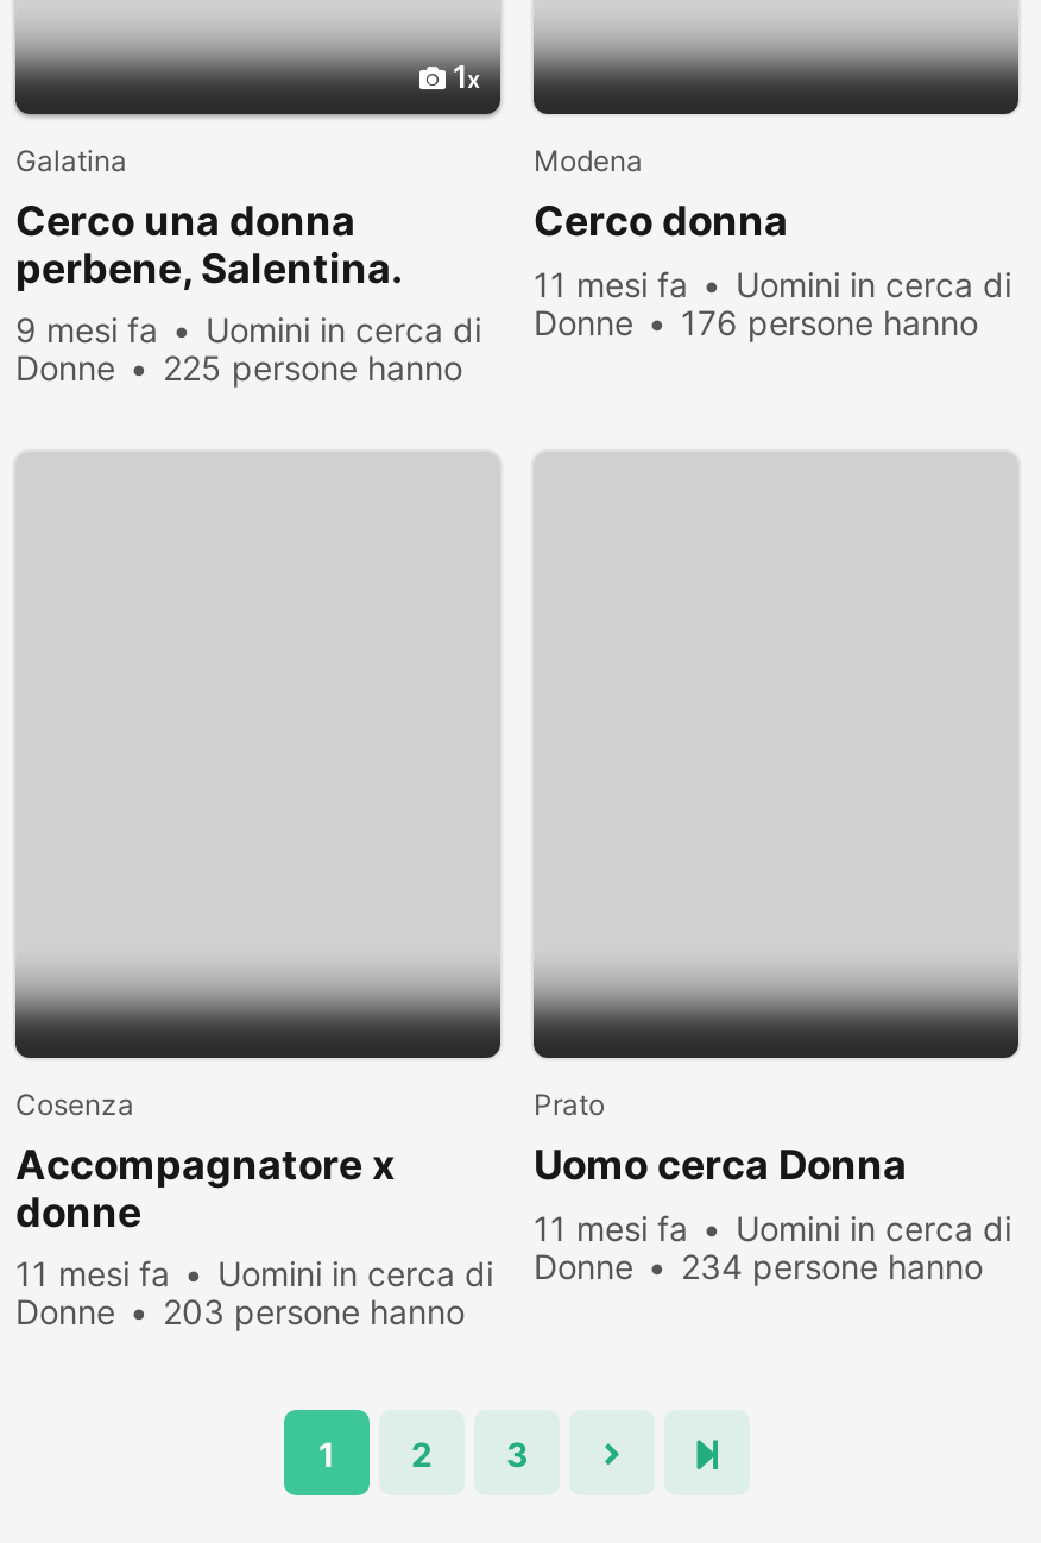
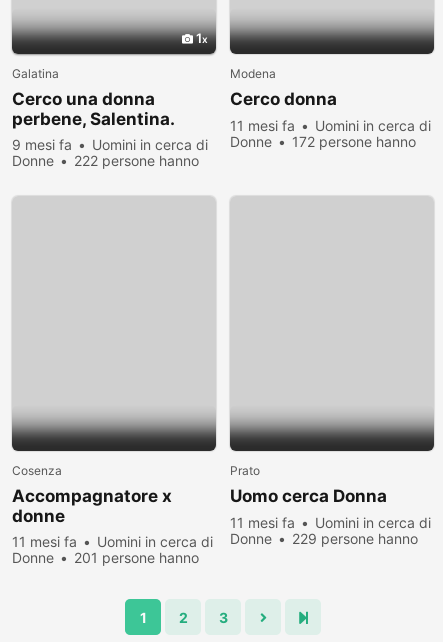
- 176 persone hanno
+ 172 persone hanno

- 225 persone hanno
+ 222 persone hanno

- 234 persone hanno
+ 229 persone hanno

- 203 persone hanno
+ 201 persone hanno
